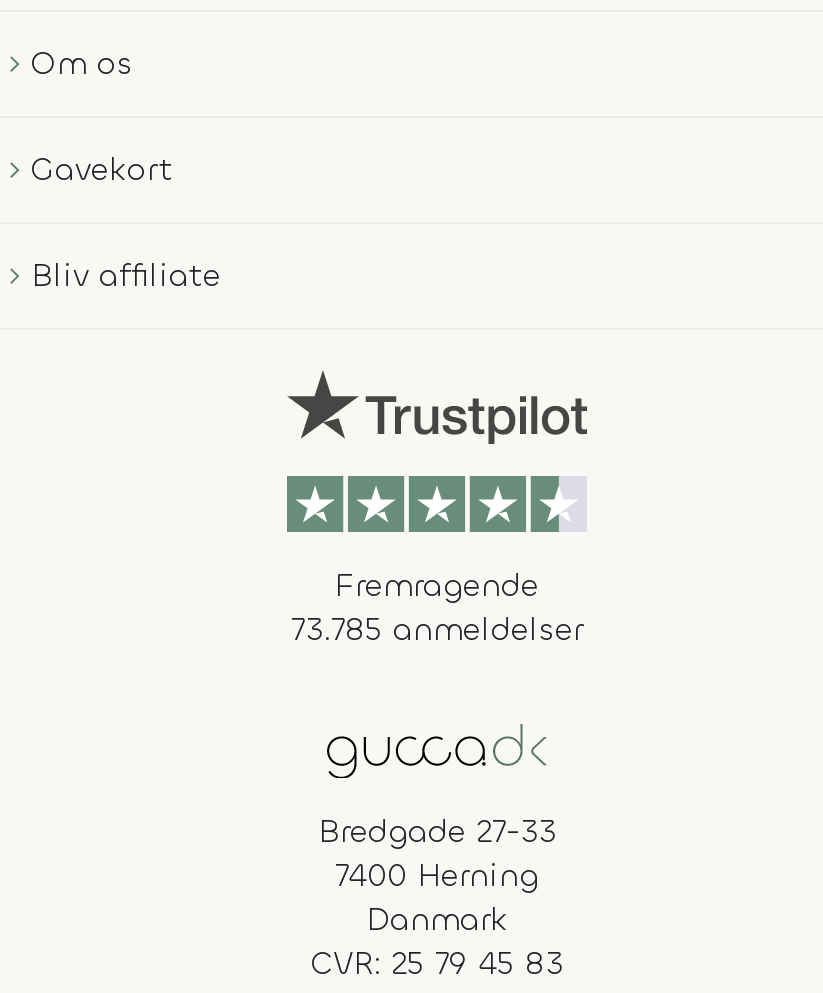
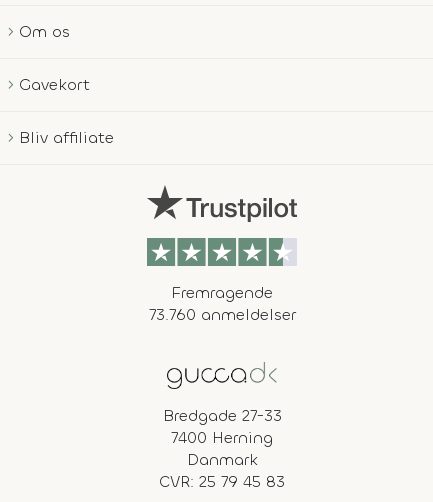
- 73.785 anmeldelser
+ 73.760 anmeldelser
